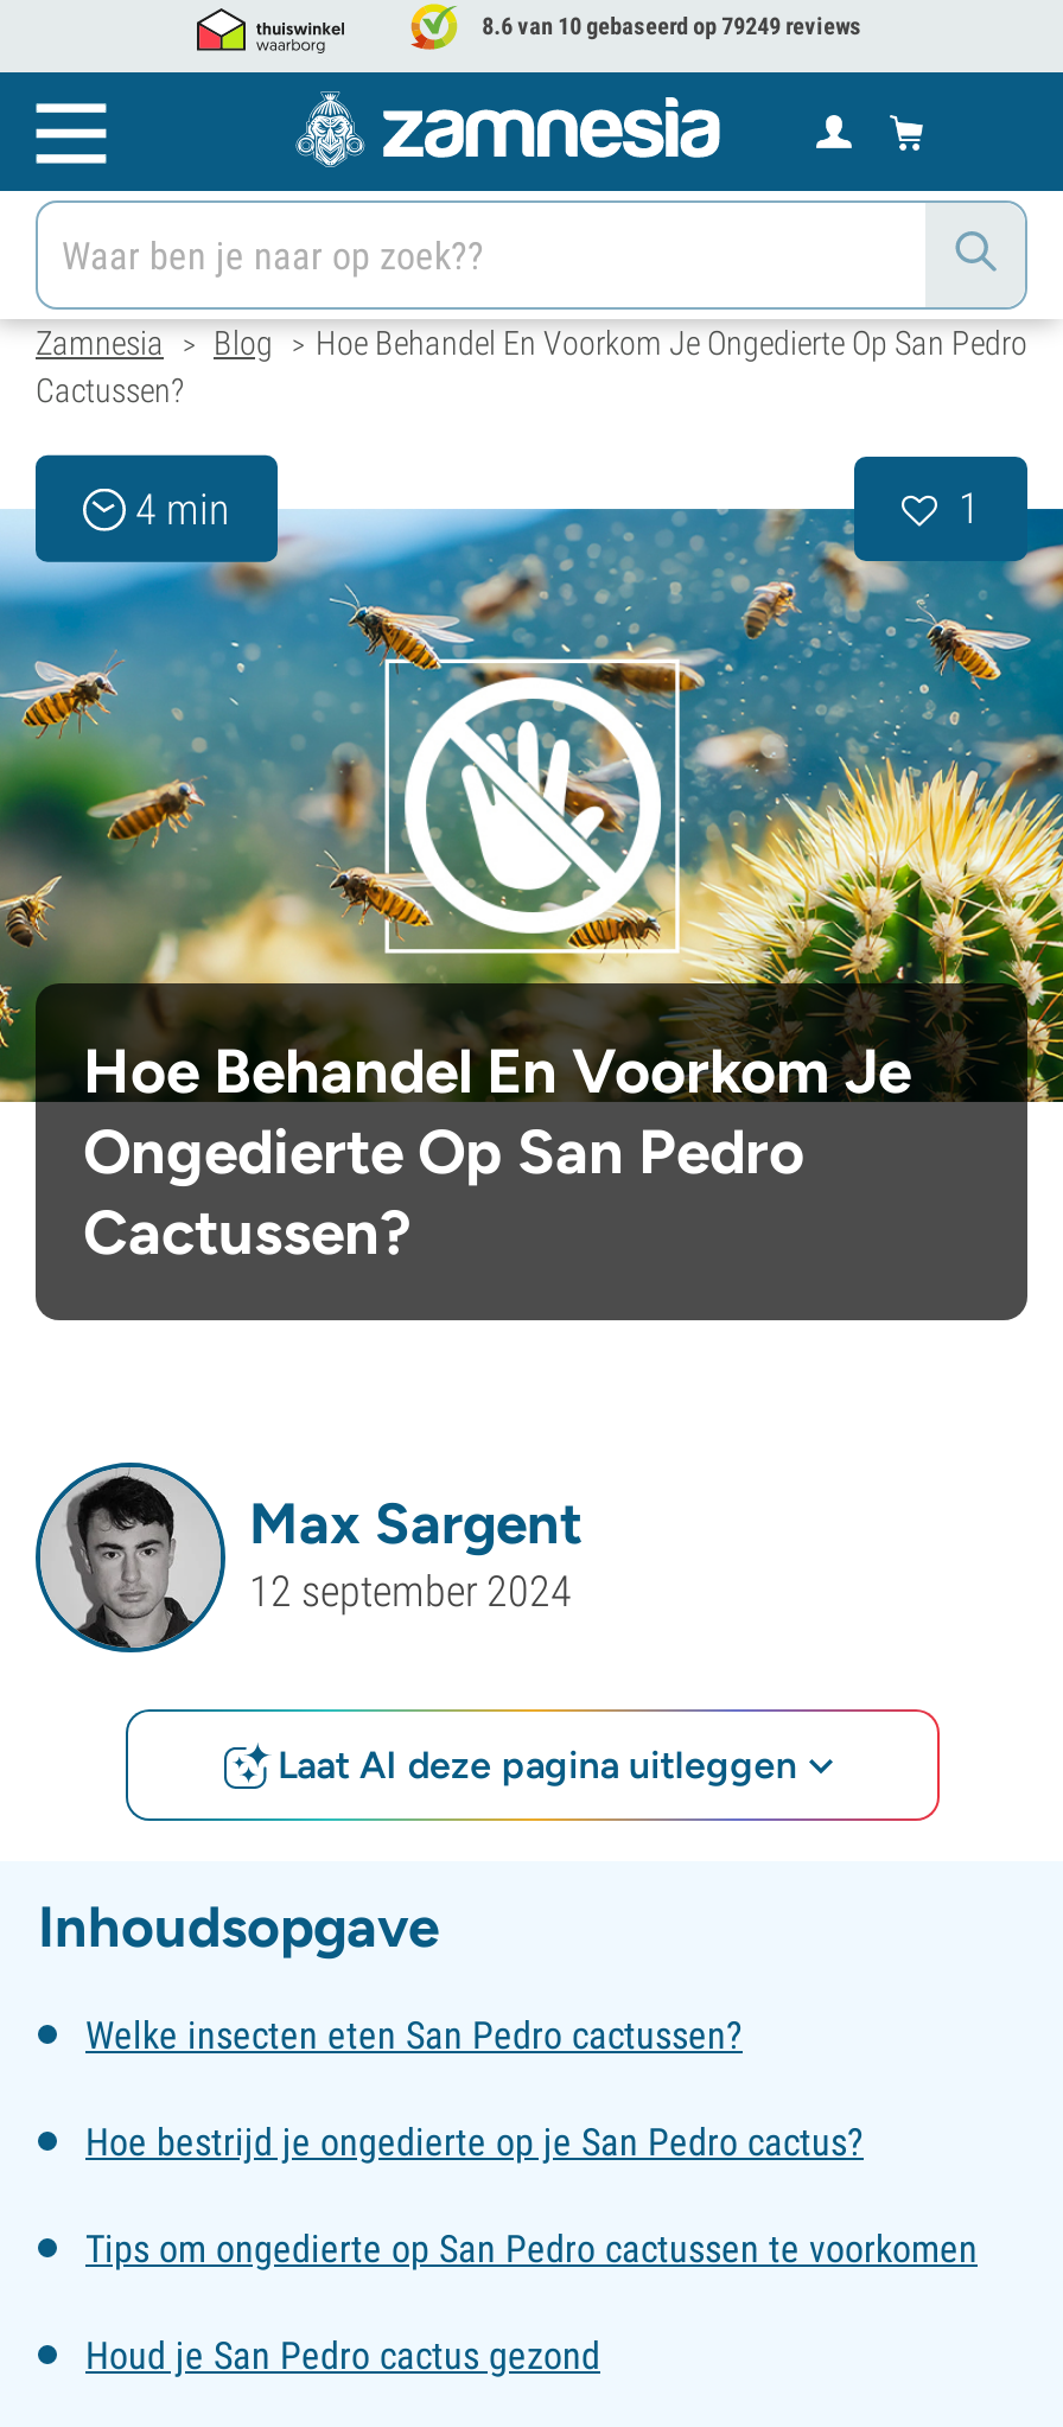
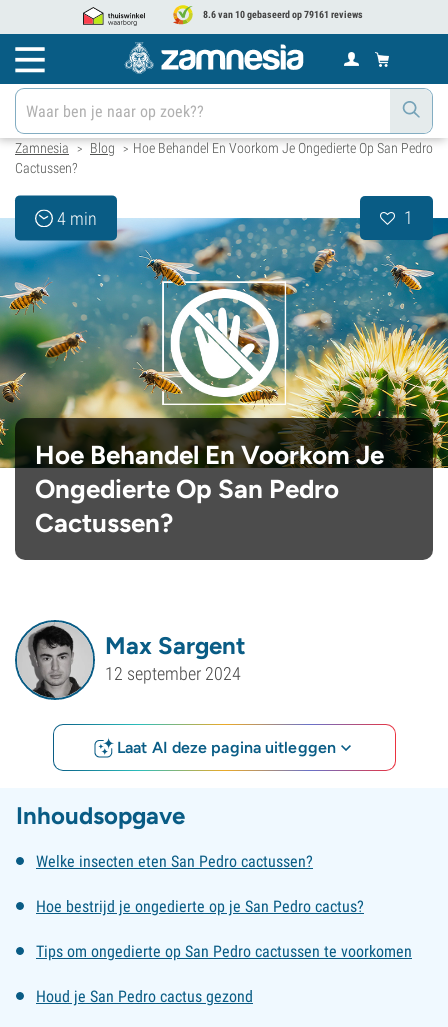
- 8.6 van 10 gebaseerd op 79249 reviews
+ 8.6 van 10 gebaseerd op 79161 reviews
